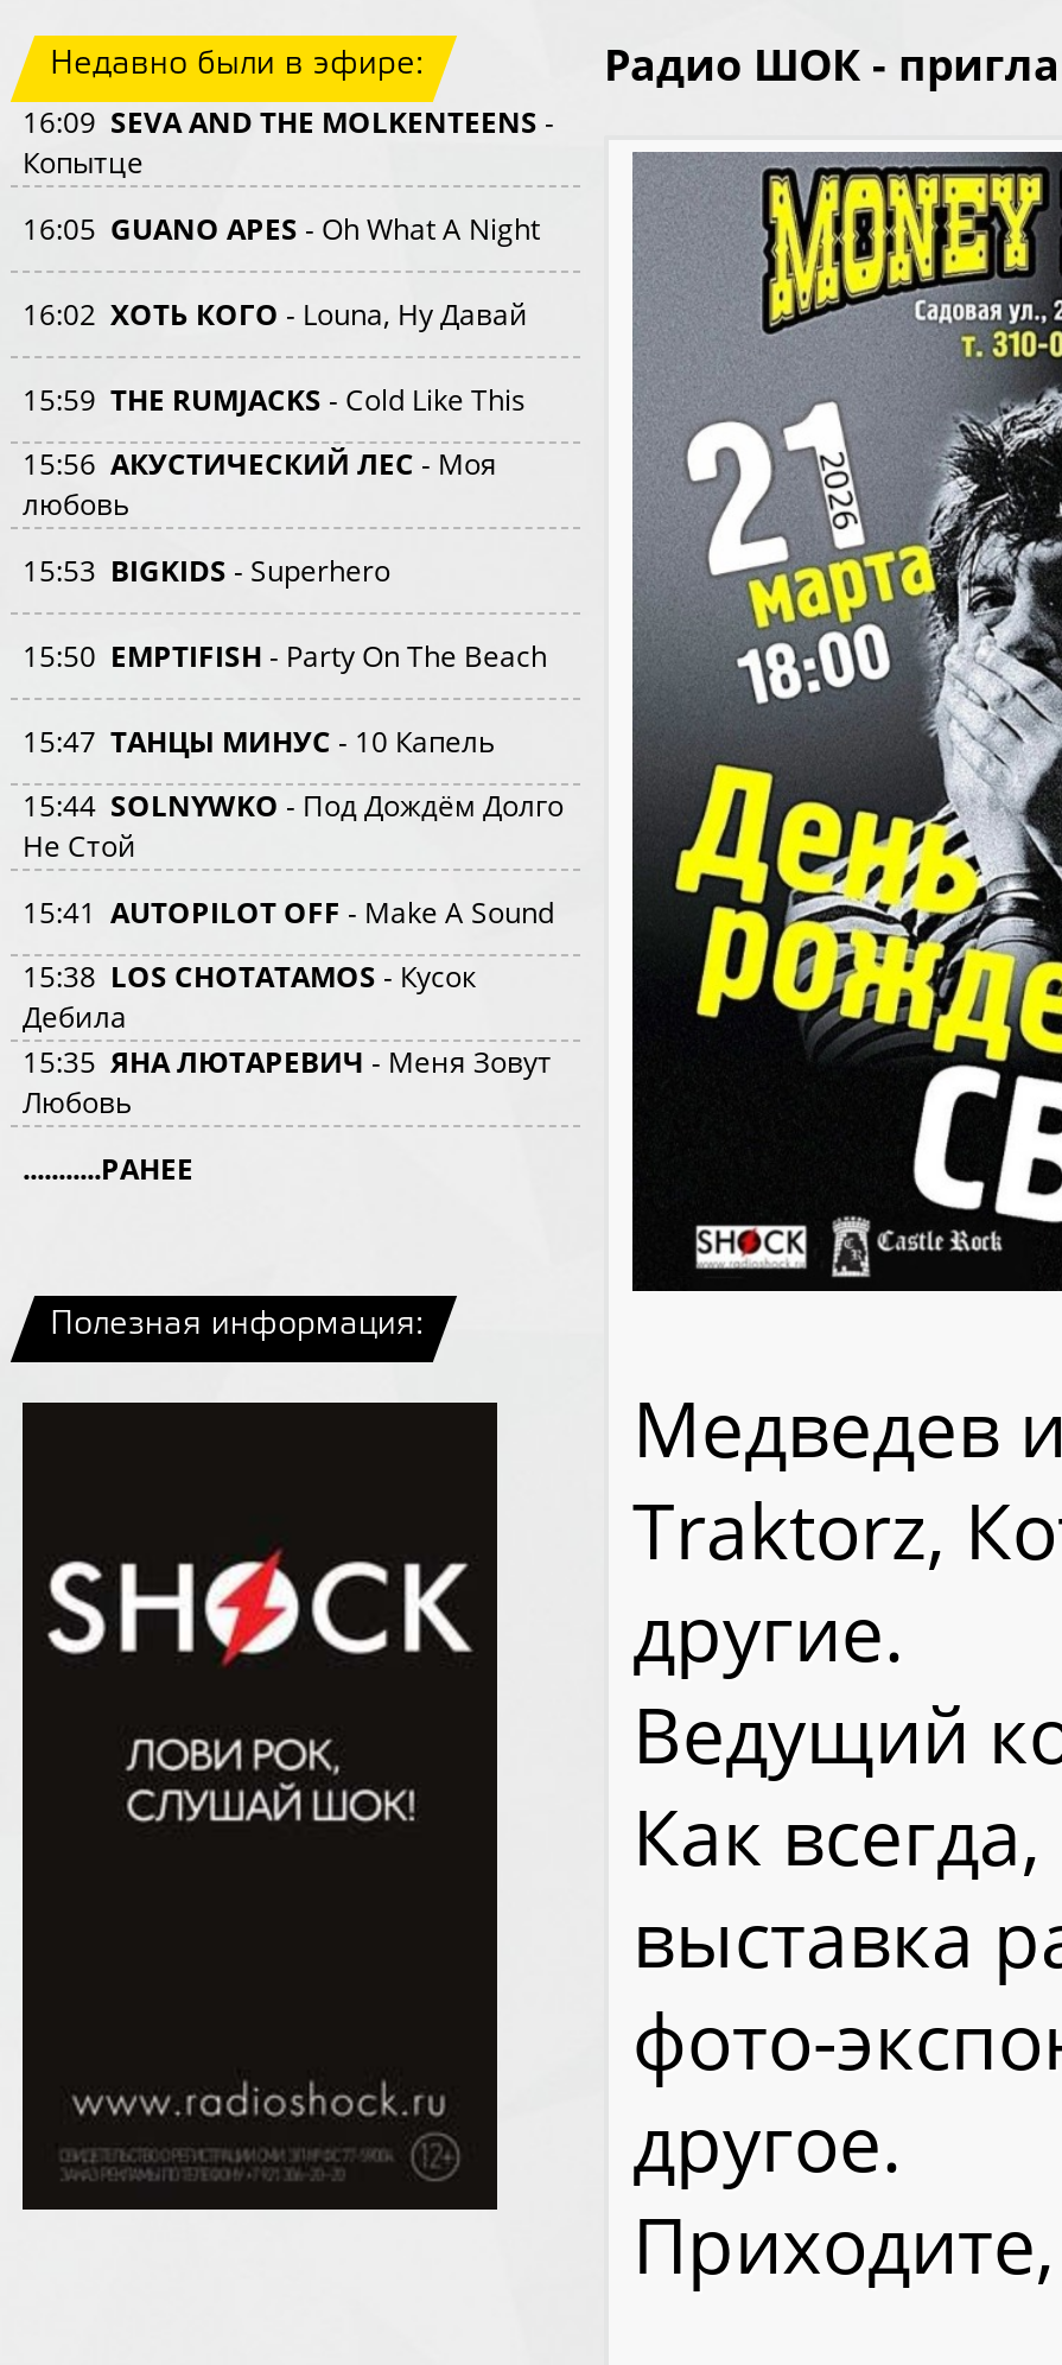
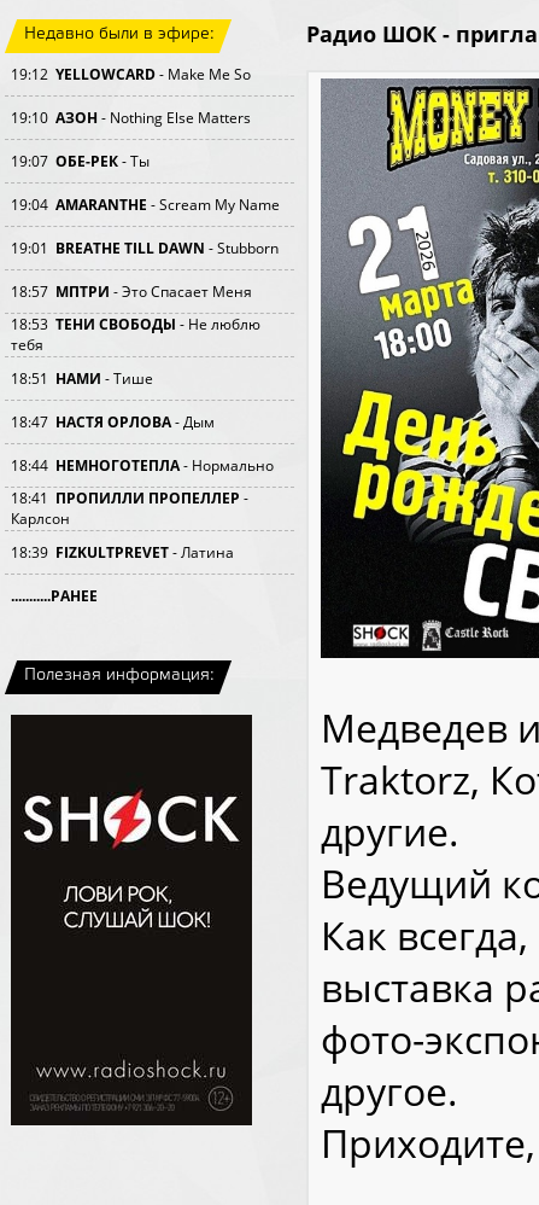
- 16:09 SEVA AND THE MOLKENTEENS -
- Копытце
- 16:05 GUANO APES - Oh What A Night
- 16:02 ХОТЬ КОГО - Louna, Ну Давай
- 15:59 THE RUMJACKS - Cold Like This
- 15:56 АКУСТИЧЕСКИЙ ЛЕС - Моя
- любовь
- 15:53 BIGKIDS - Superhero
- 15:50 EMPTIFISH - Party On The Beach
- 15:47 ТАНЦЫ МИНУС - 10 Капель
- 15:44 SOLNYWKO - Под Дождём Долго
- Не Стой
- 15:41 AUTOPILOT OFF - Make A Sound
- 15:38 LOS CHOTATAMOS - Кусок
- Дебила
- 15:35 ЯНА ЛЮТАРЕВИЧ - Меня Зовут
- Любовь
+ 19:12 YELLOWCARD - Make Me So
+ 19:10 АЗОН - Nothing Else Matters
+ 19:07 ОБЕ-РЕК - Ты
+ 19:04 AMARANTHE - Scream My Name
+ 19:01 BREATHE TILL DAWN - Stubborn
+ 18:57 МПТРИ - Это Спасает Меня
+ 18:53 ТЕНИ СВОБОДЫ - Не люблю
+ тебя
+ 18:51 НАМИ - Тише
+ 18:47 НАСТЯ ОРЛОВА - Дым
+ 18:44 НЕМНОГОТЕПЛА - Нормально
+ 18:41 ПРОПИЛЛИ ПРОПЕЛЛЕР -
+ Карлсон
+ 18:39 FIZKULTPREVET - Латина
